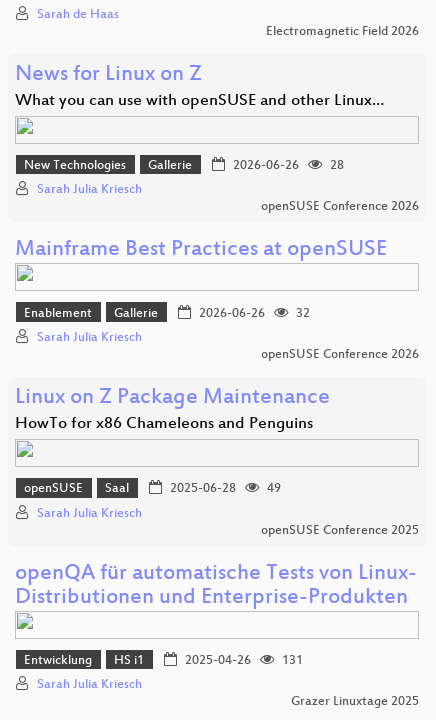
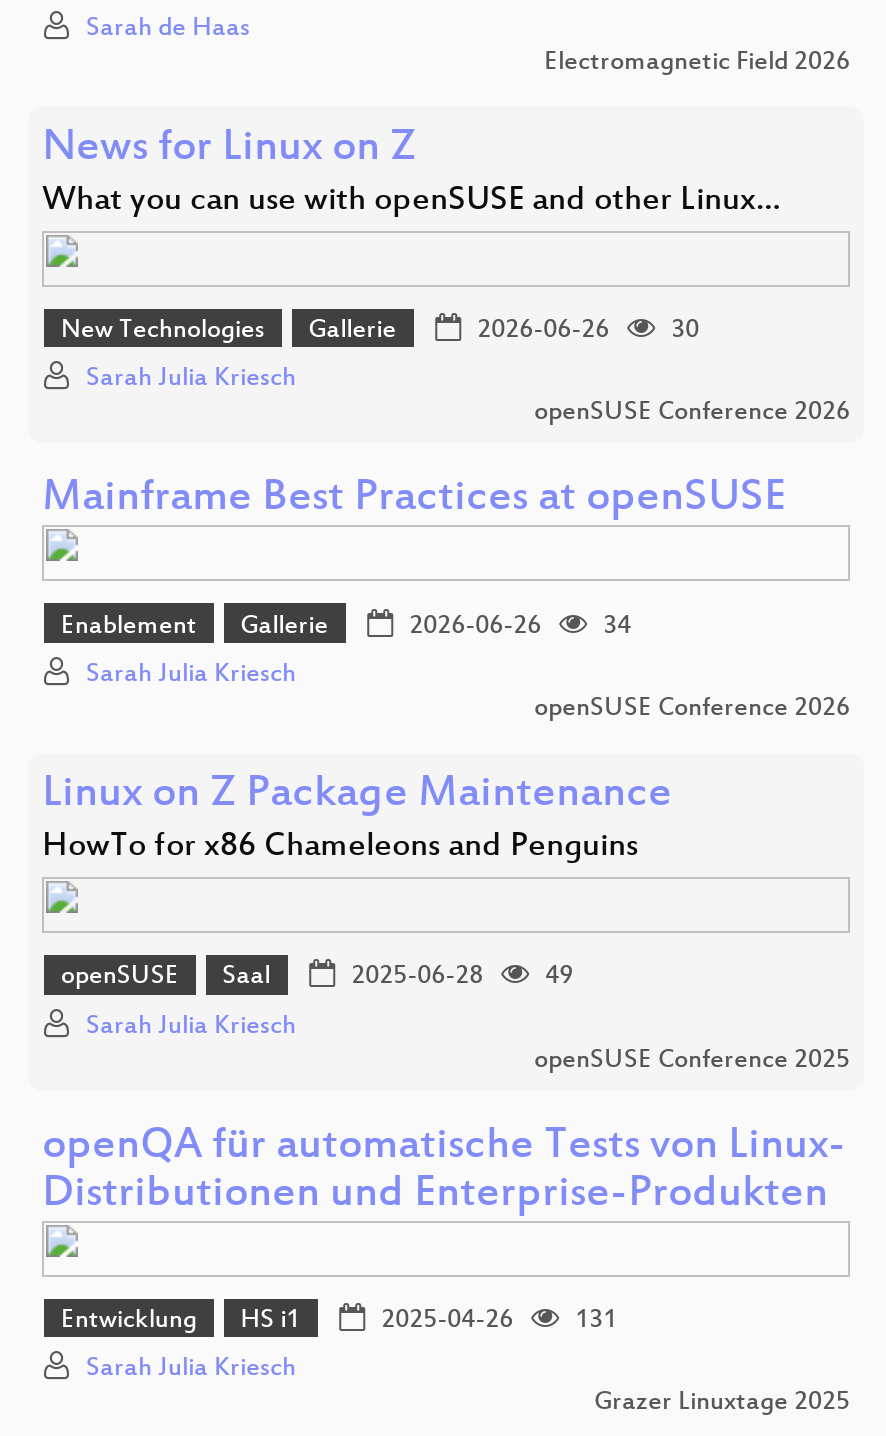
- 2026-06-26 28
+ 2026-06-26 30

- 2026-06-26 32
+ 2026-06-26 34
